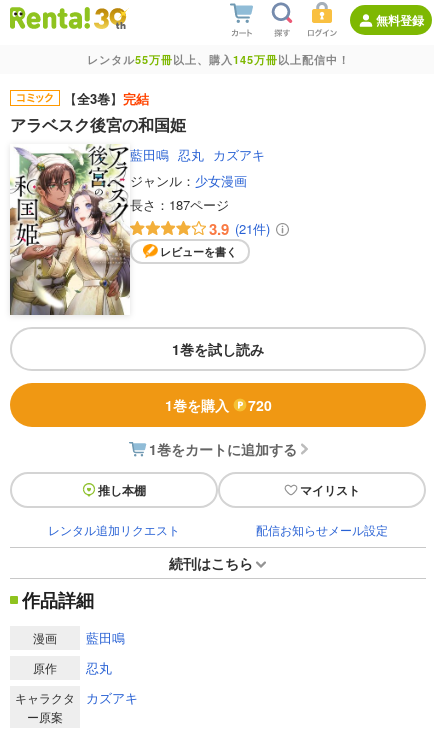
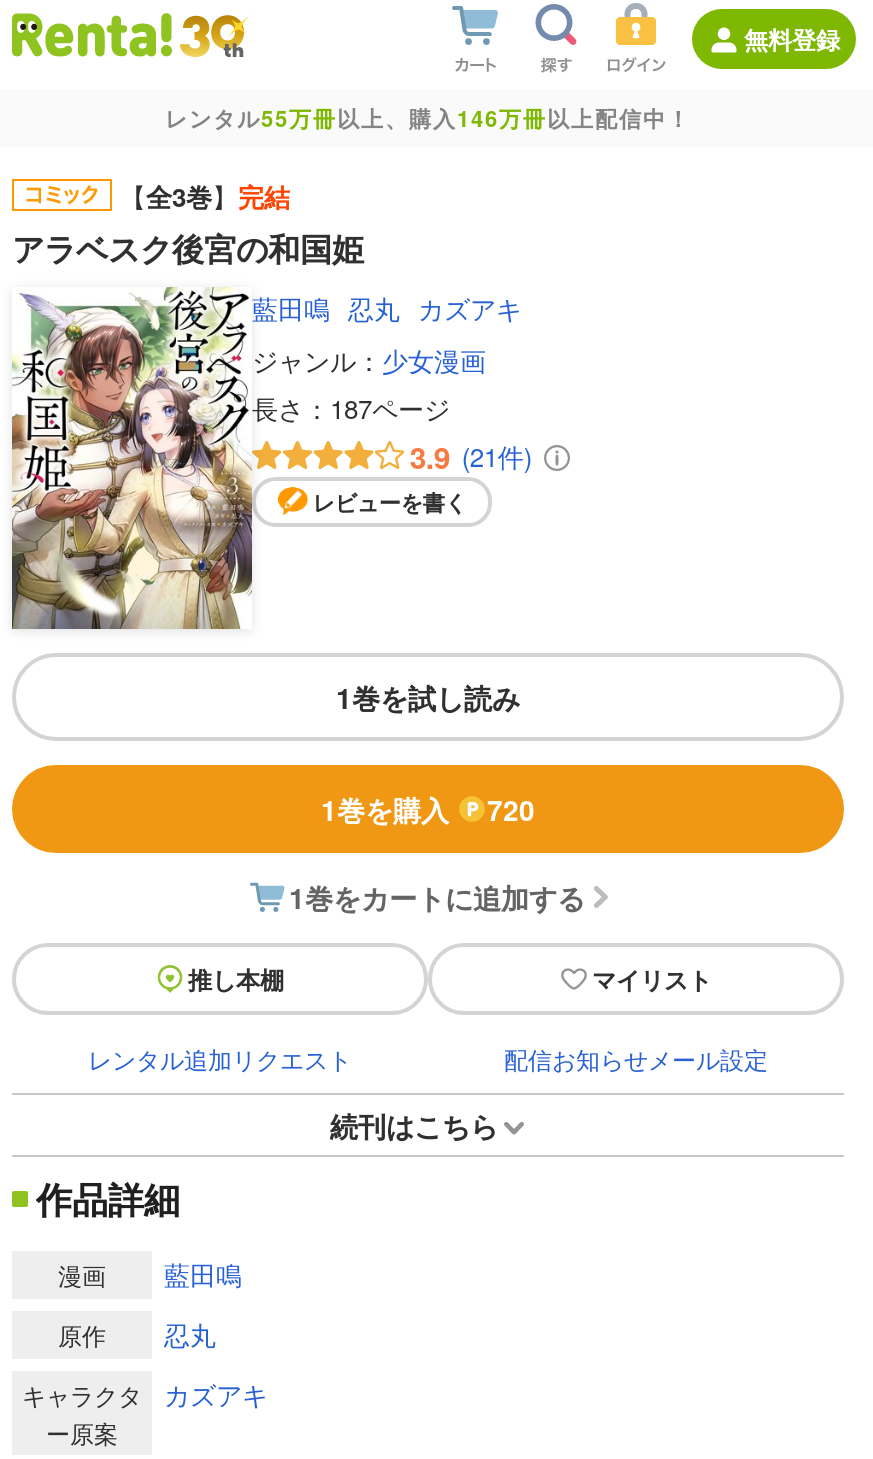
- レンタル55万冊以上、購入145万冊以上配信中！
+ レンタル55万冊以上、購入146万冊以上配信中！
